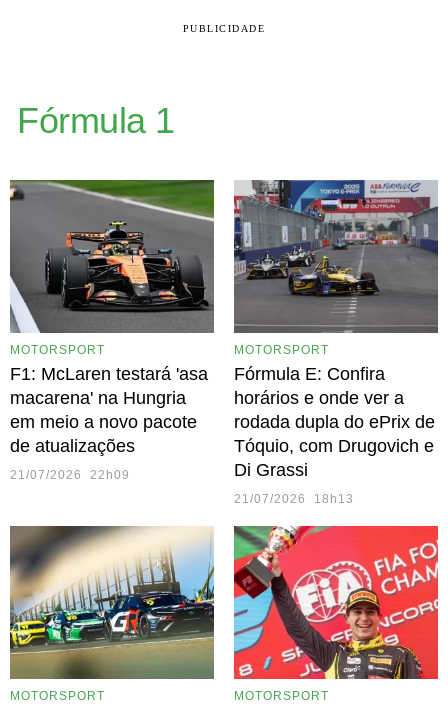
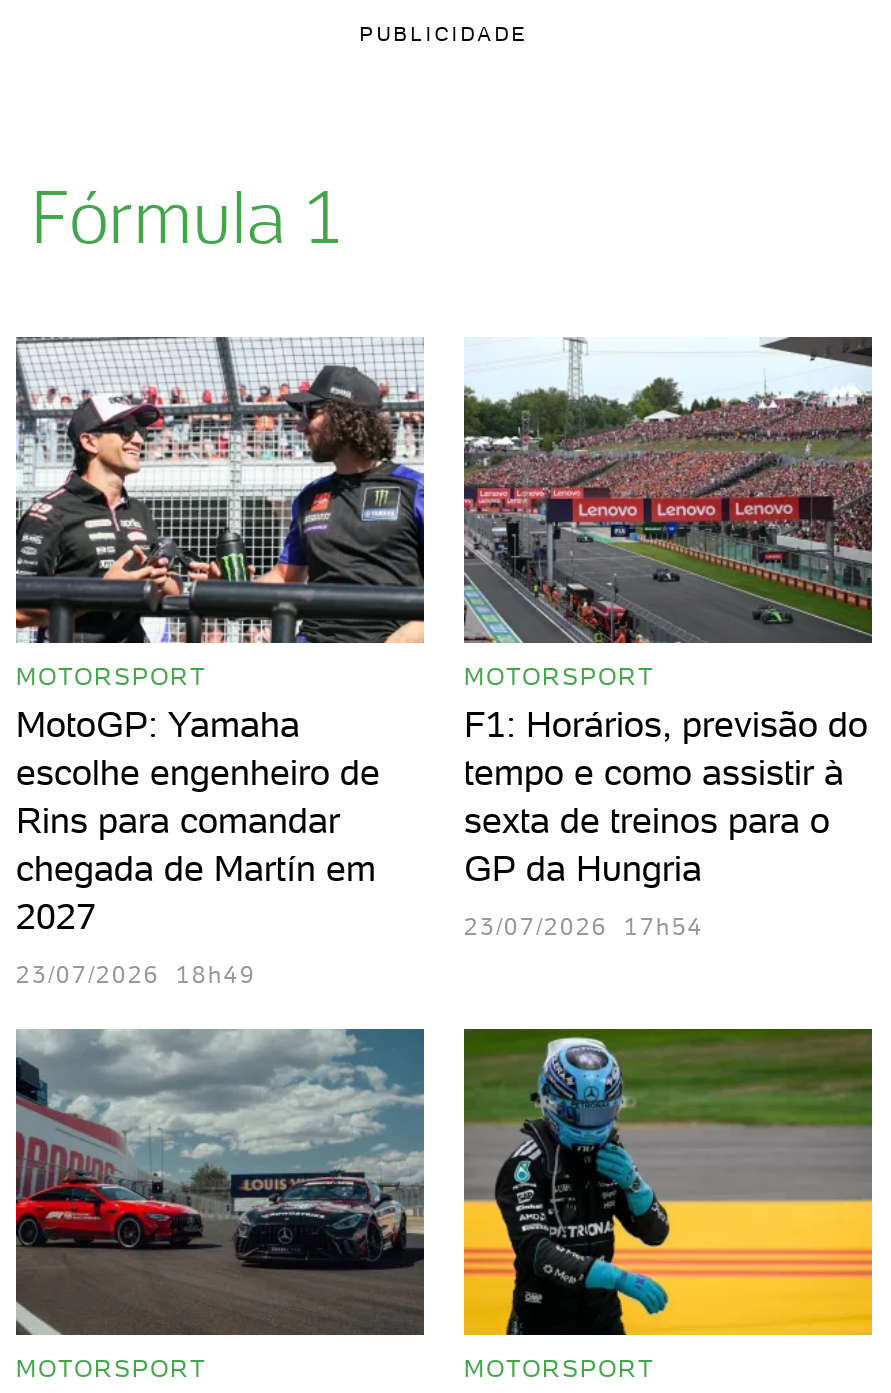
- [image]
- F1: McLaren testará 'asa
- macarena' na Hungria
- em meio a novo pacote
- de atualizações
+ [image]
+ MotoGP: Yamaha
+ escolhe engenheiro de
+ Rins para comandar
+ chegada de Martín em
+ 2027

- [image]
- Fórmula E: Confira
- horários e onde ver a
- rodada dupla do ePrix de
- Tóquio, com Drugovich e
- Di Grassi
+ [image]
+ F1: Horários, previsão do
+ tempo e como assistir à
+ sexta de treinos para o
+ GP da Hungria

- 21/07/2026 22h09
+ 23/07/2026 18h49

- 21/07/2026 18h13
+ 23/07/2026 17h54

- [image]
+ [image]

- [image]
+ [image]
